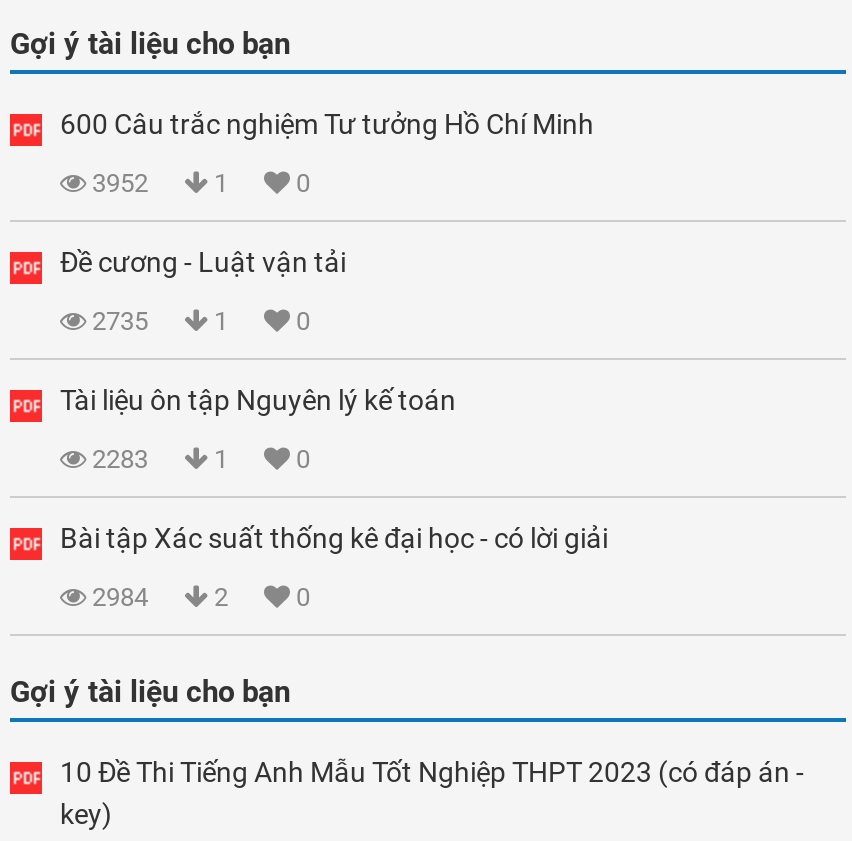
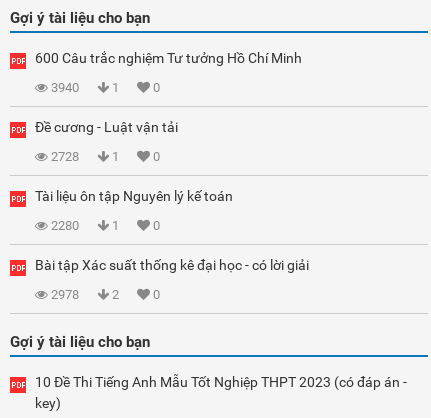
- 3952 1
+ 3940 1

- 2735 1
+ 2728 1

- 2283 1
+ 2280 1

- 2984 2
+ 2978 2
